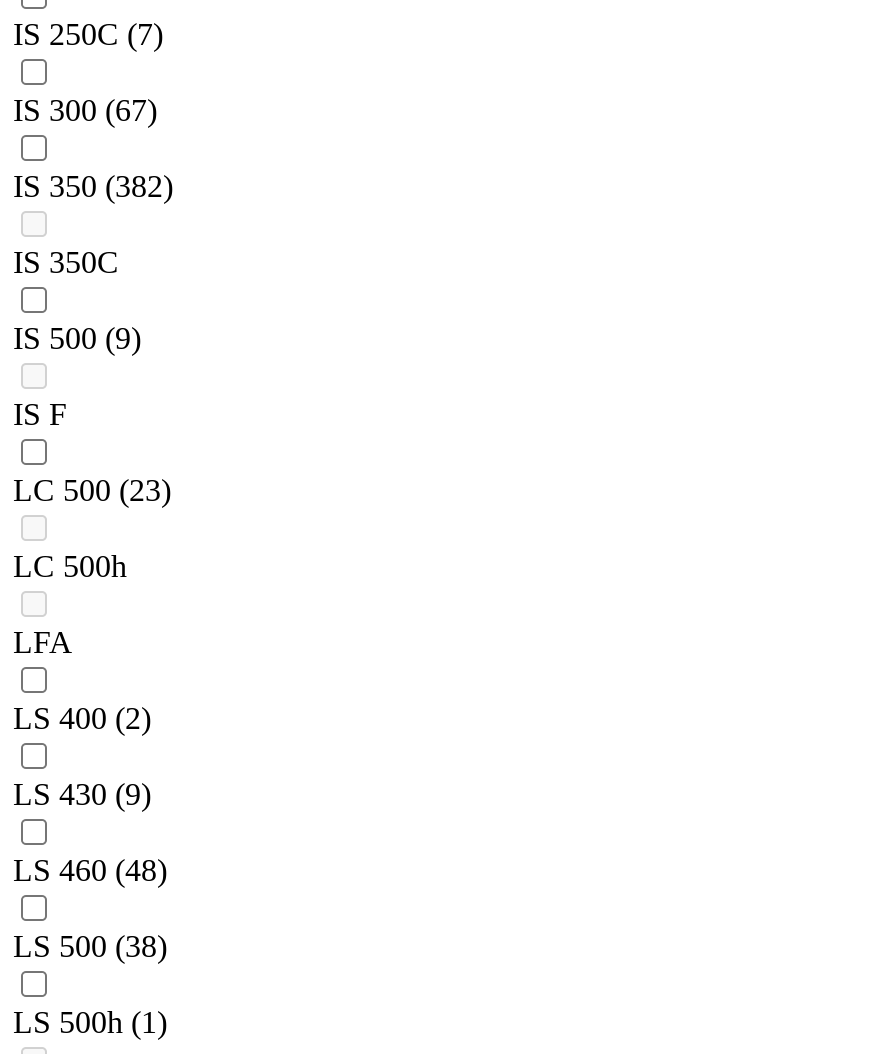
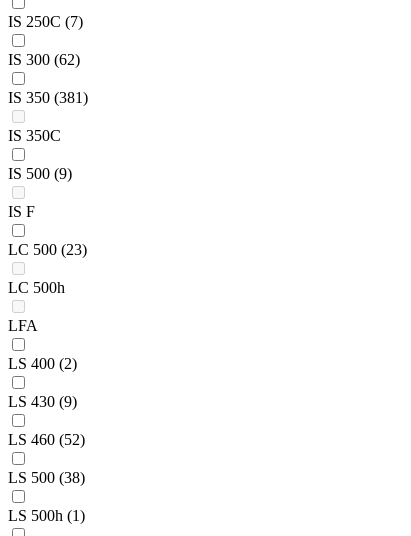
- IS 300 (67)
+ IS 300 (62)

- IS 350 (382)
+ IS 350 (381)

- LS 460 (48)
+ LS 460 (52)
